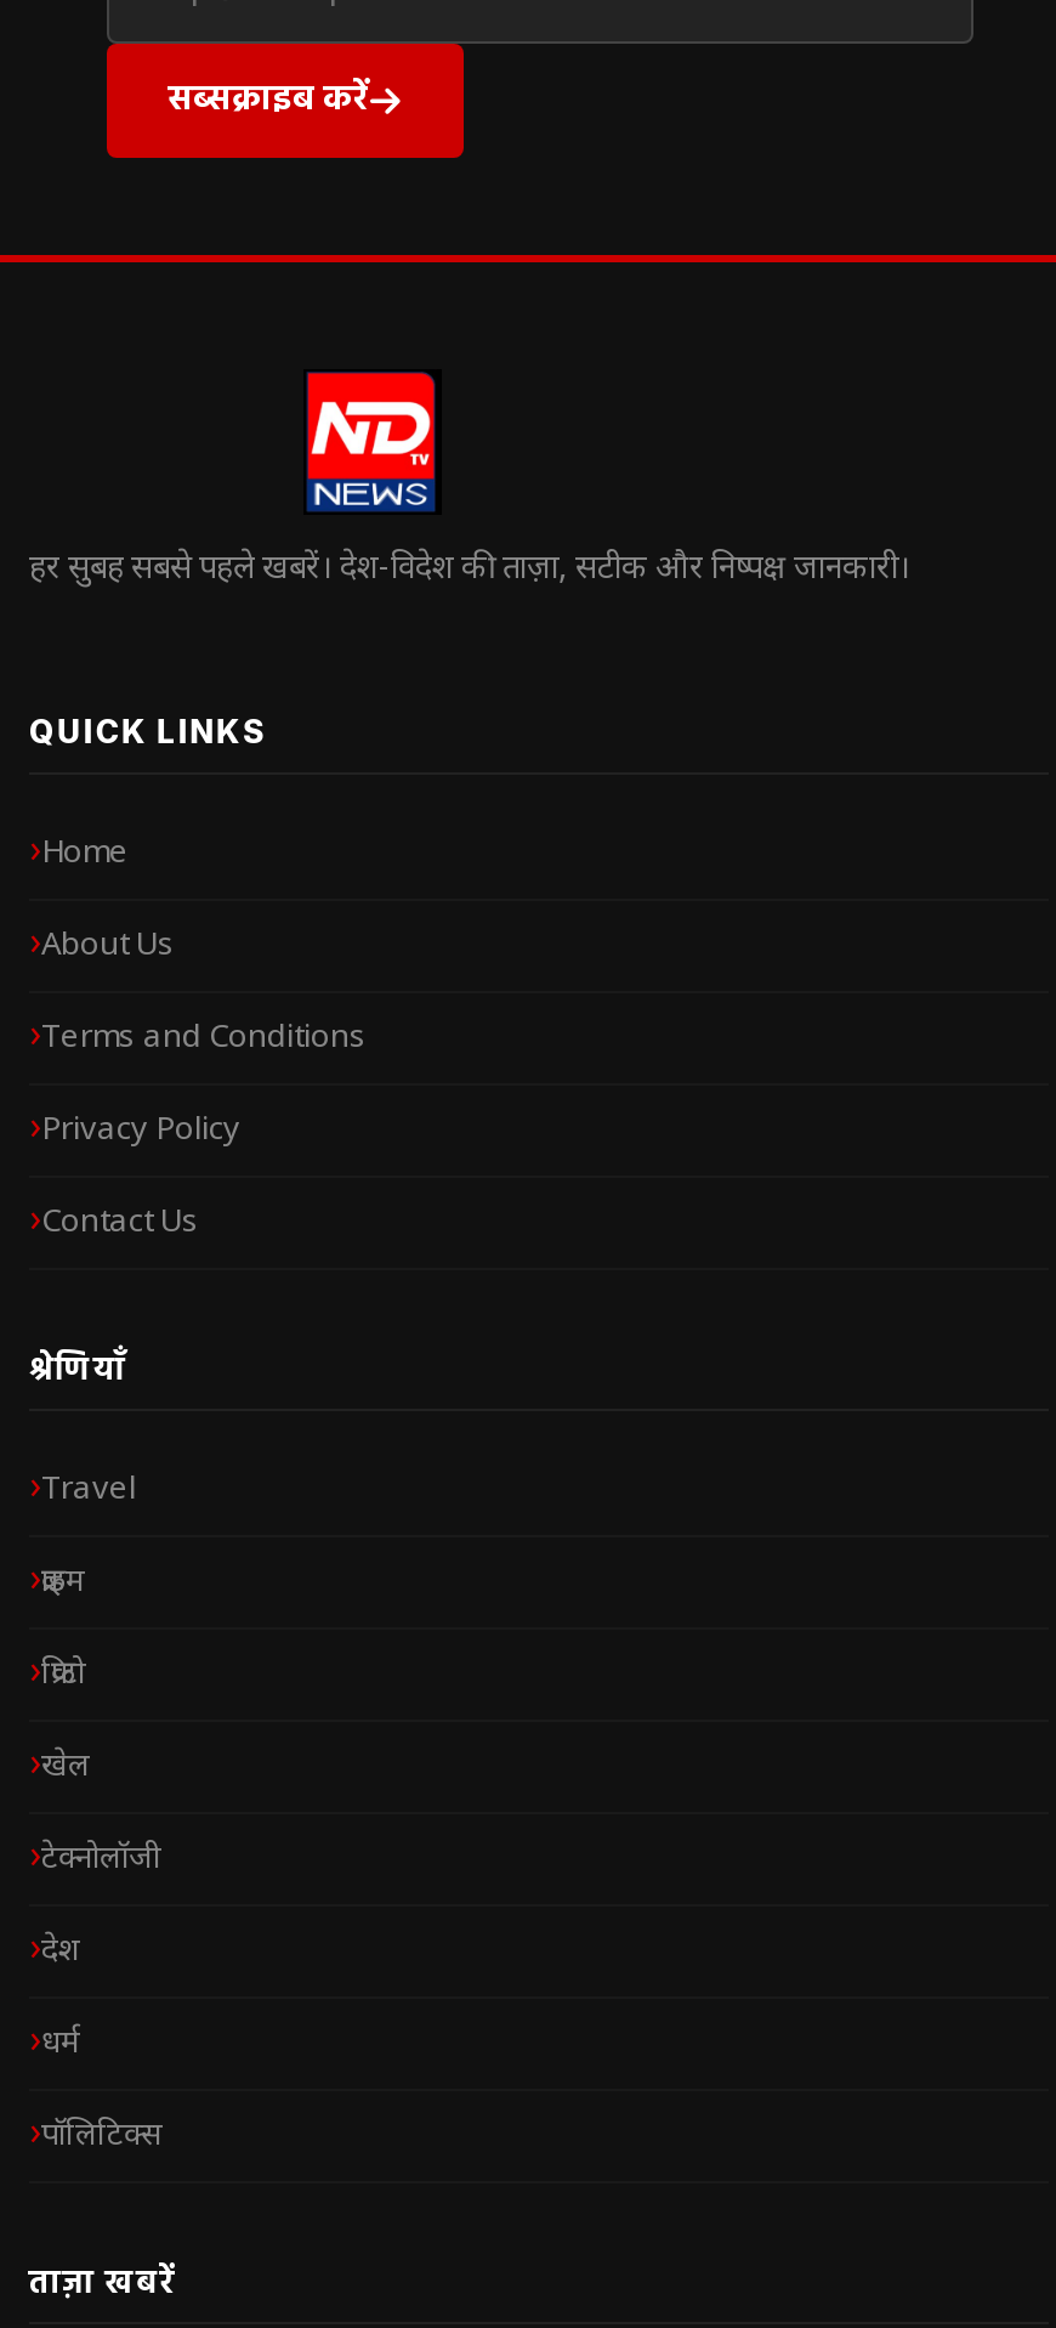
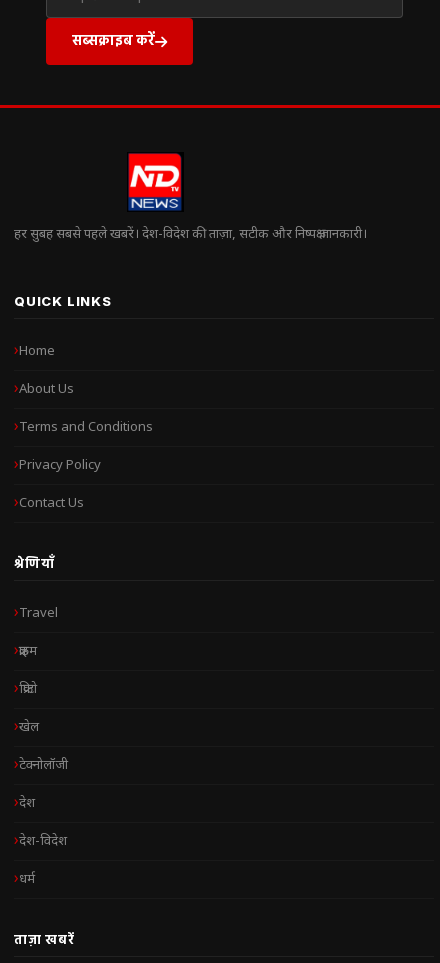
+ देश-विदेश

moved down: धर्म

- पॉलिटिक्स
